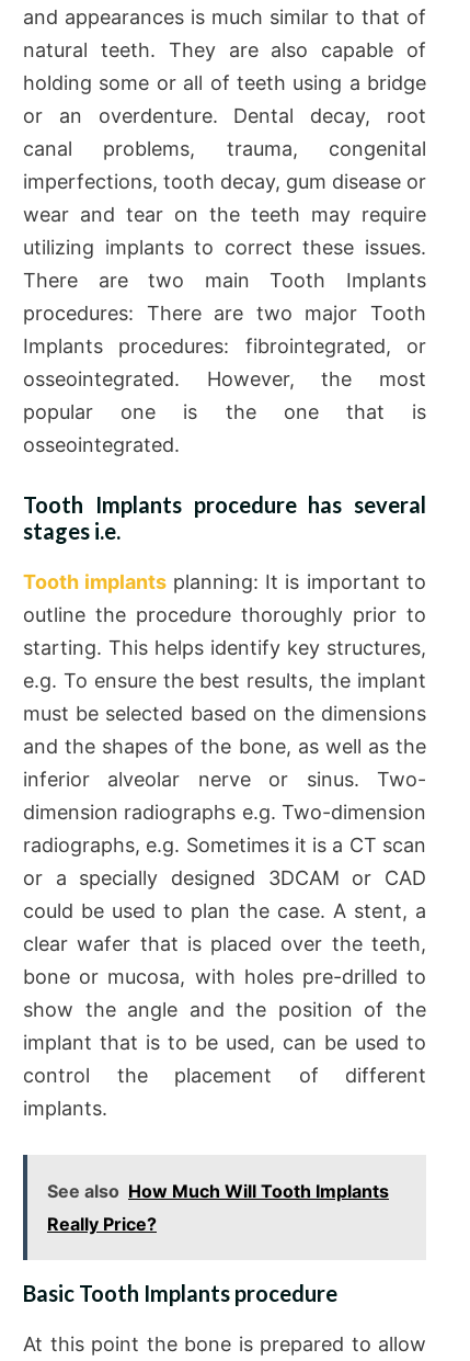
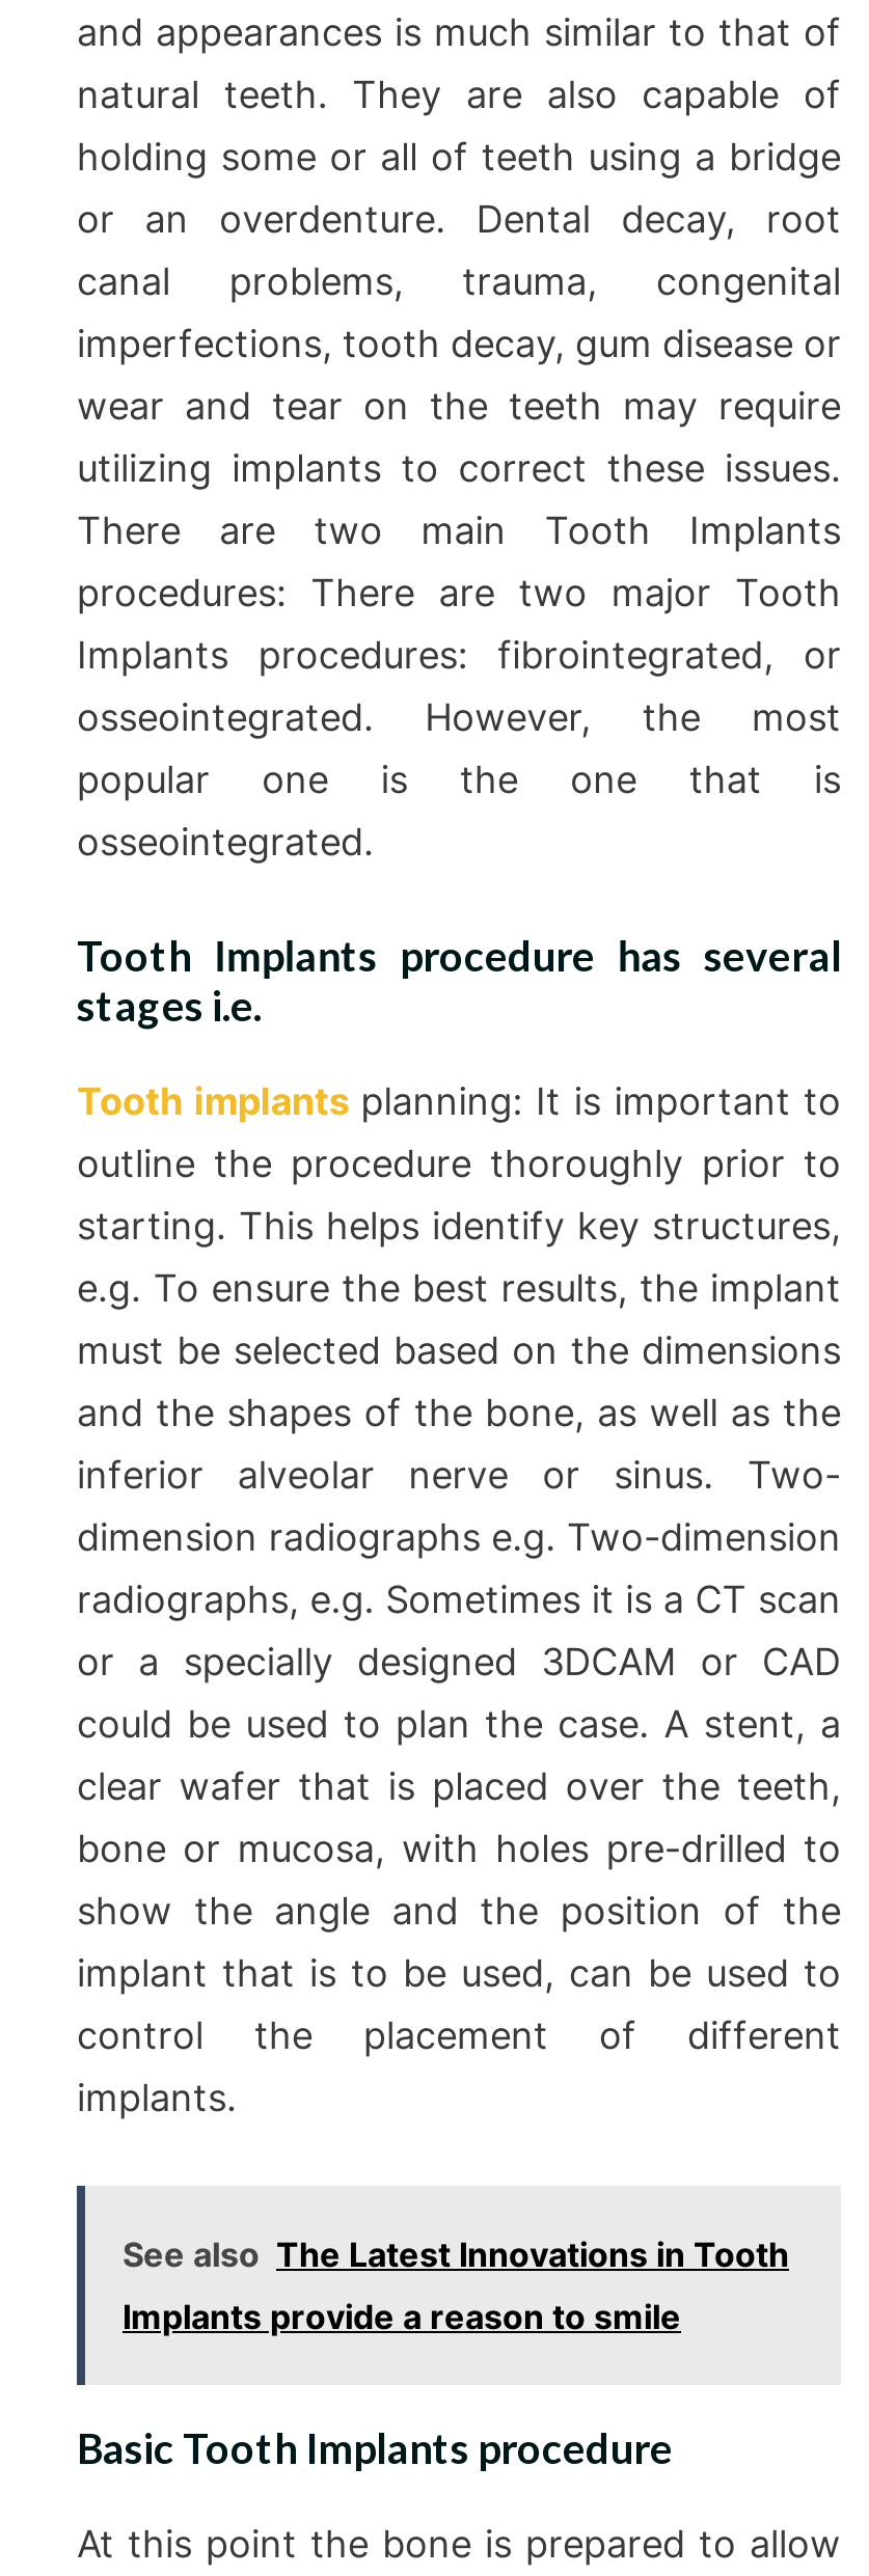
- See also How Much Will Tooth Implants
+ See also The Latest Innovations in Tooth

- Really Price?
+ Implants provide a reason to smile
